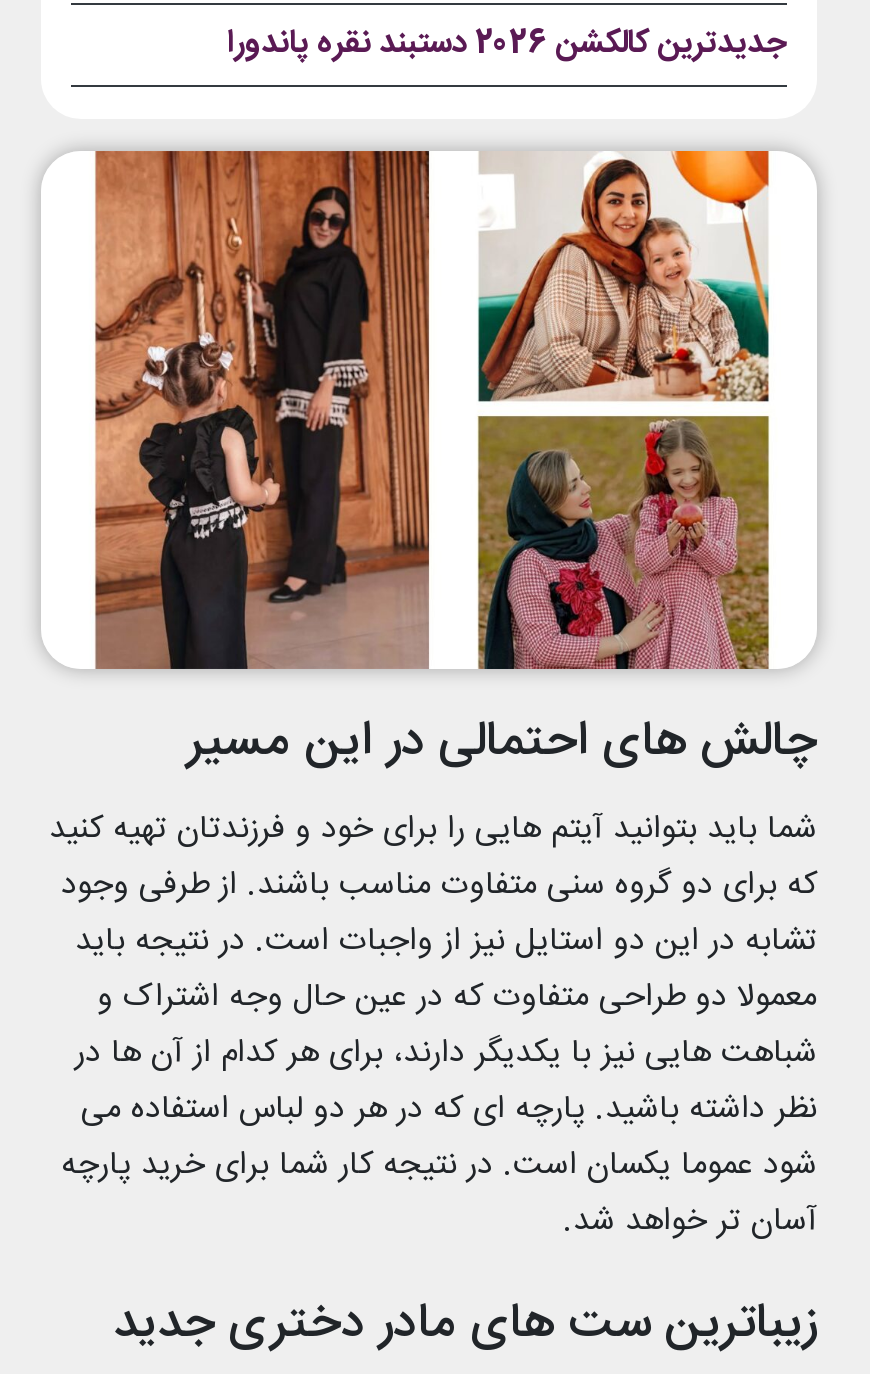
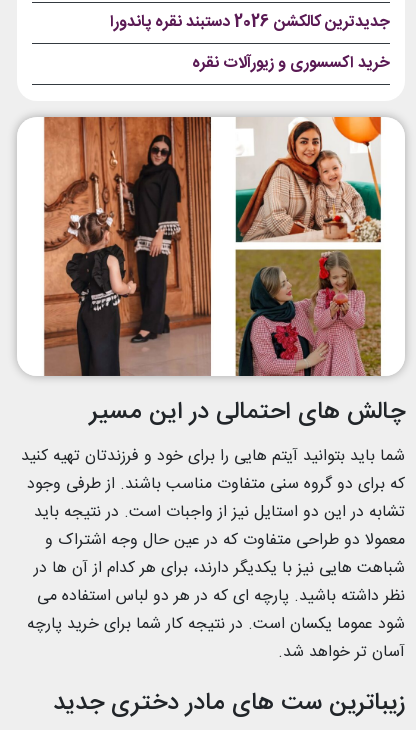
+ خرید اکسسوری و زیورآلات نقره
